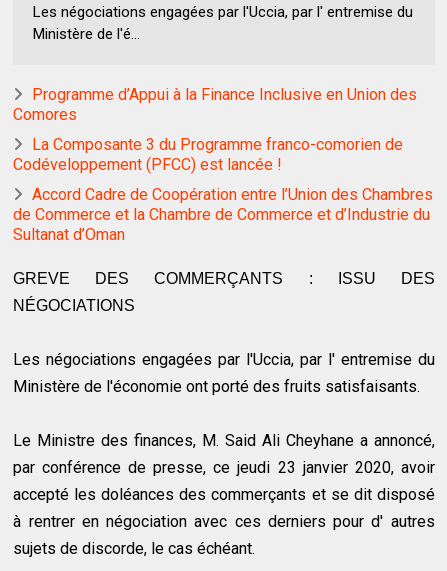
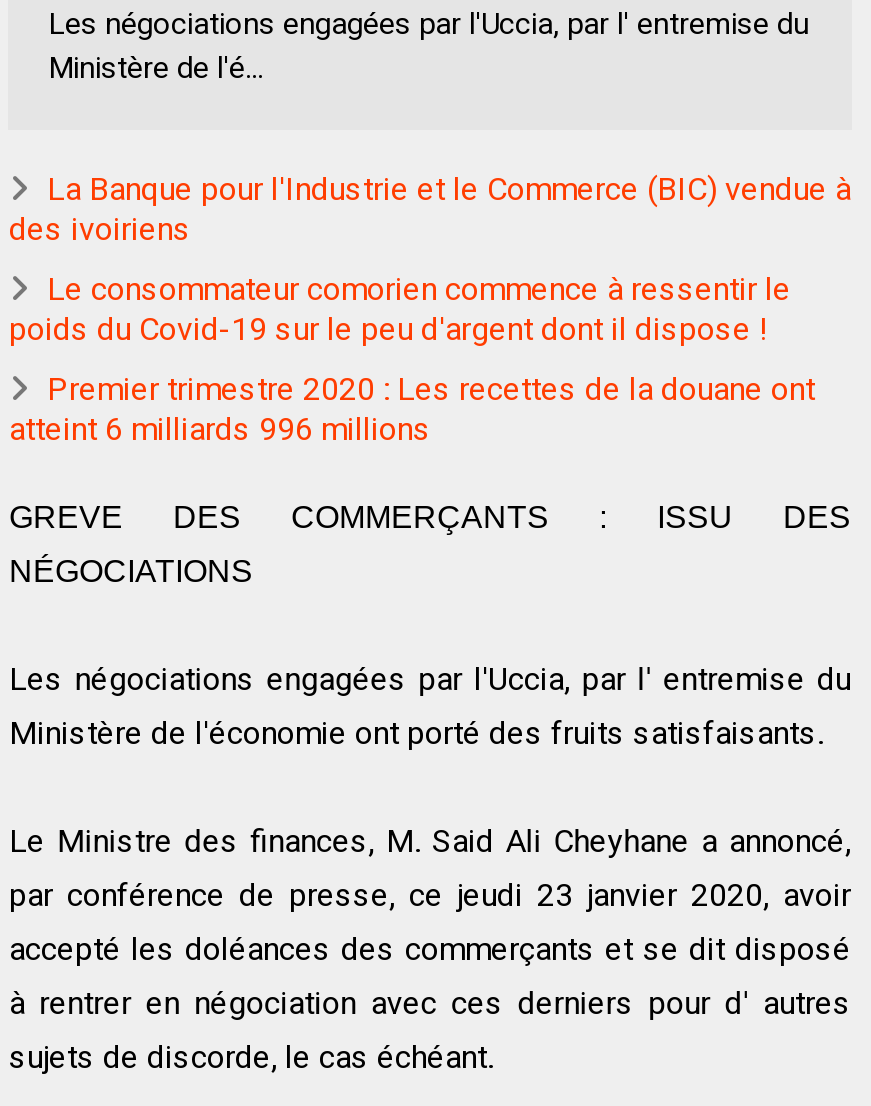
- Programme d’Appui à la Finance Inclusive en Union des
- Comores
+ La Banque pour l'Industrie et le Commerce (BIC) vendue à
+ des ivoiriens

- La Composante 3 du Programme franco-comorien de
- Codéveloppement (PFCC) est lancée !
+ Le consommateur comorien commence à ressentir le
+ poids du Covid-19 sur le peu d'argent dont il dispose !

- Accord Cadre de Coopération entre l’Union des Chambres
- de Commerce et la Chambre de Commerce et d’Industrie du
- Sultanat d’Oman
+ Premier trimestre 2020 : Les recettes de la douane ont
+ atteint 6 milliards 996 millions
